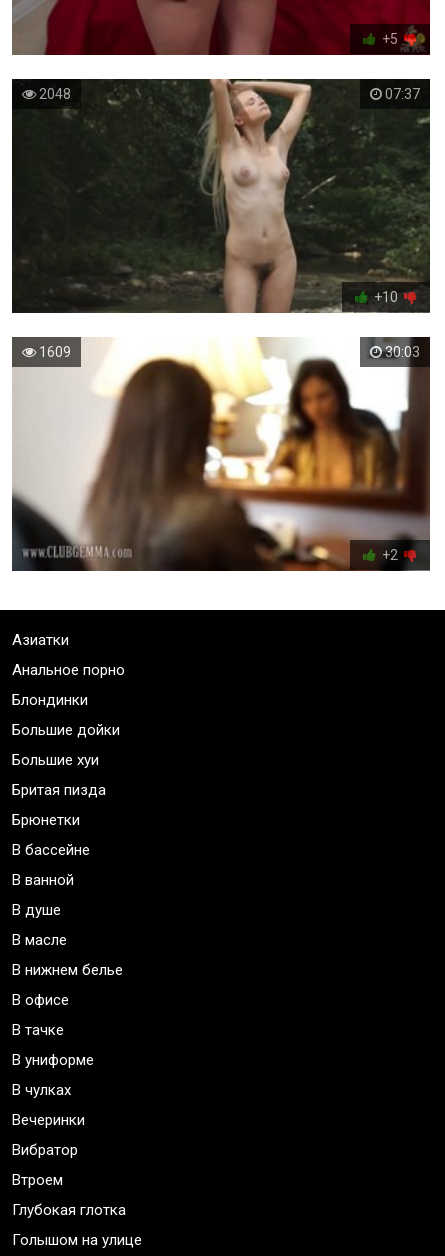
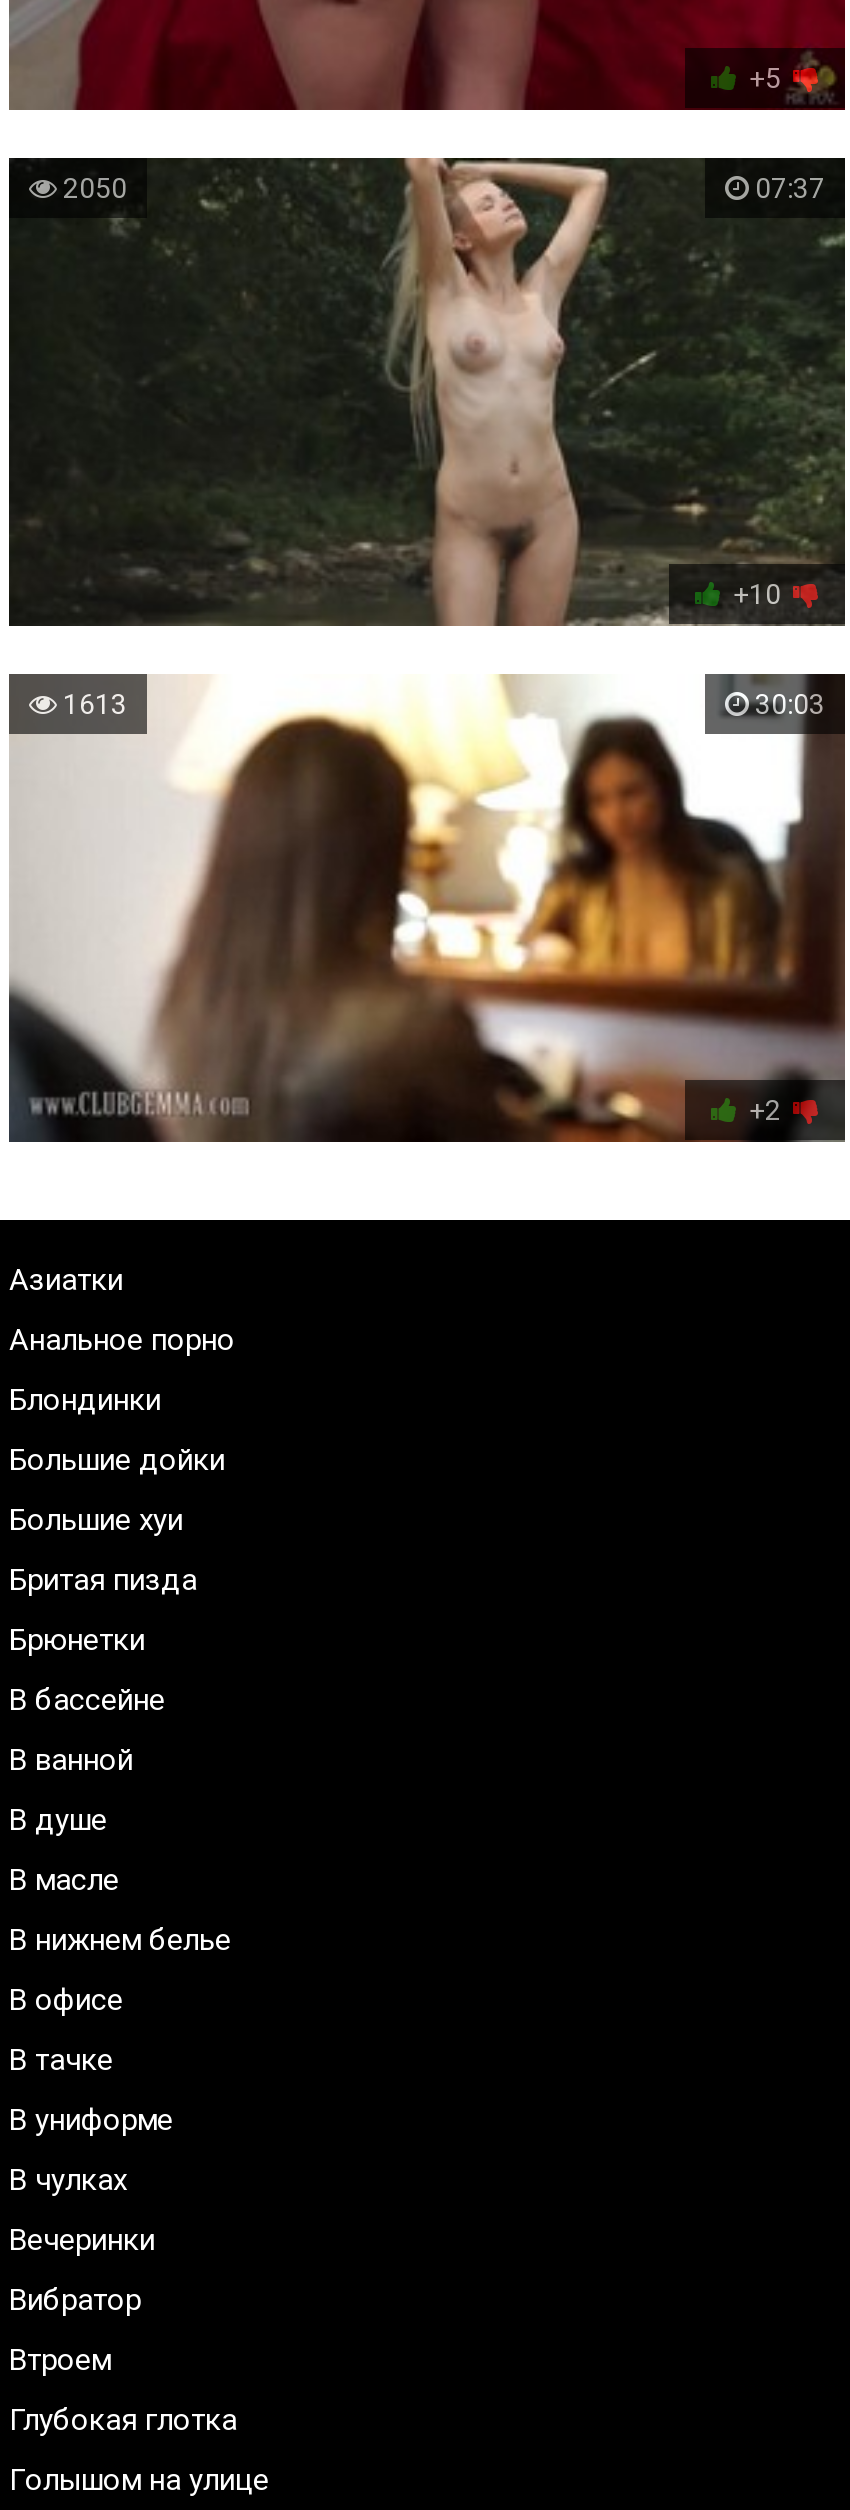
- 2048
+ 2050

- 1609
+ 1613
